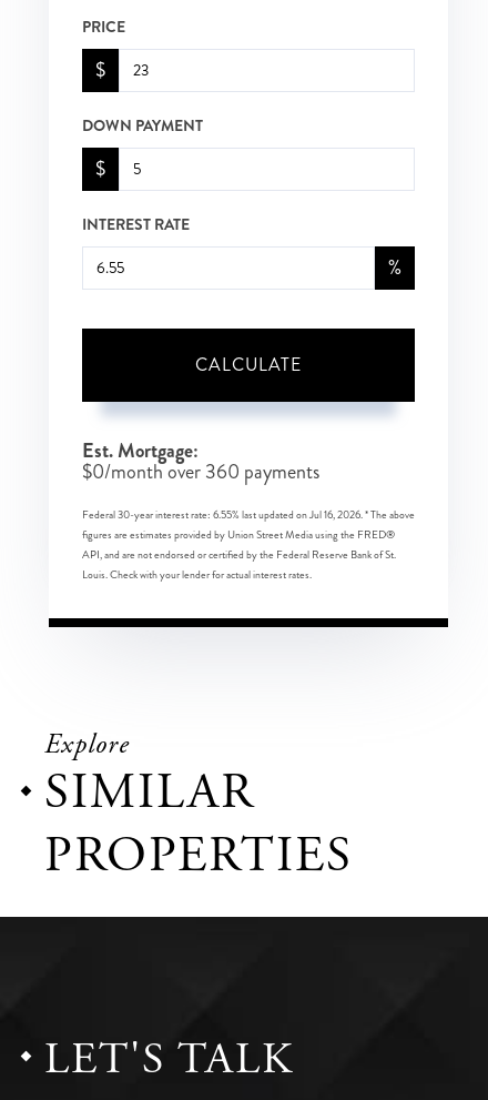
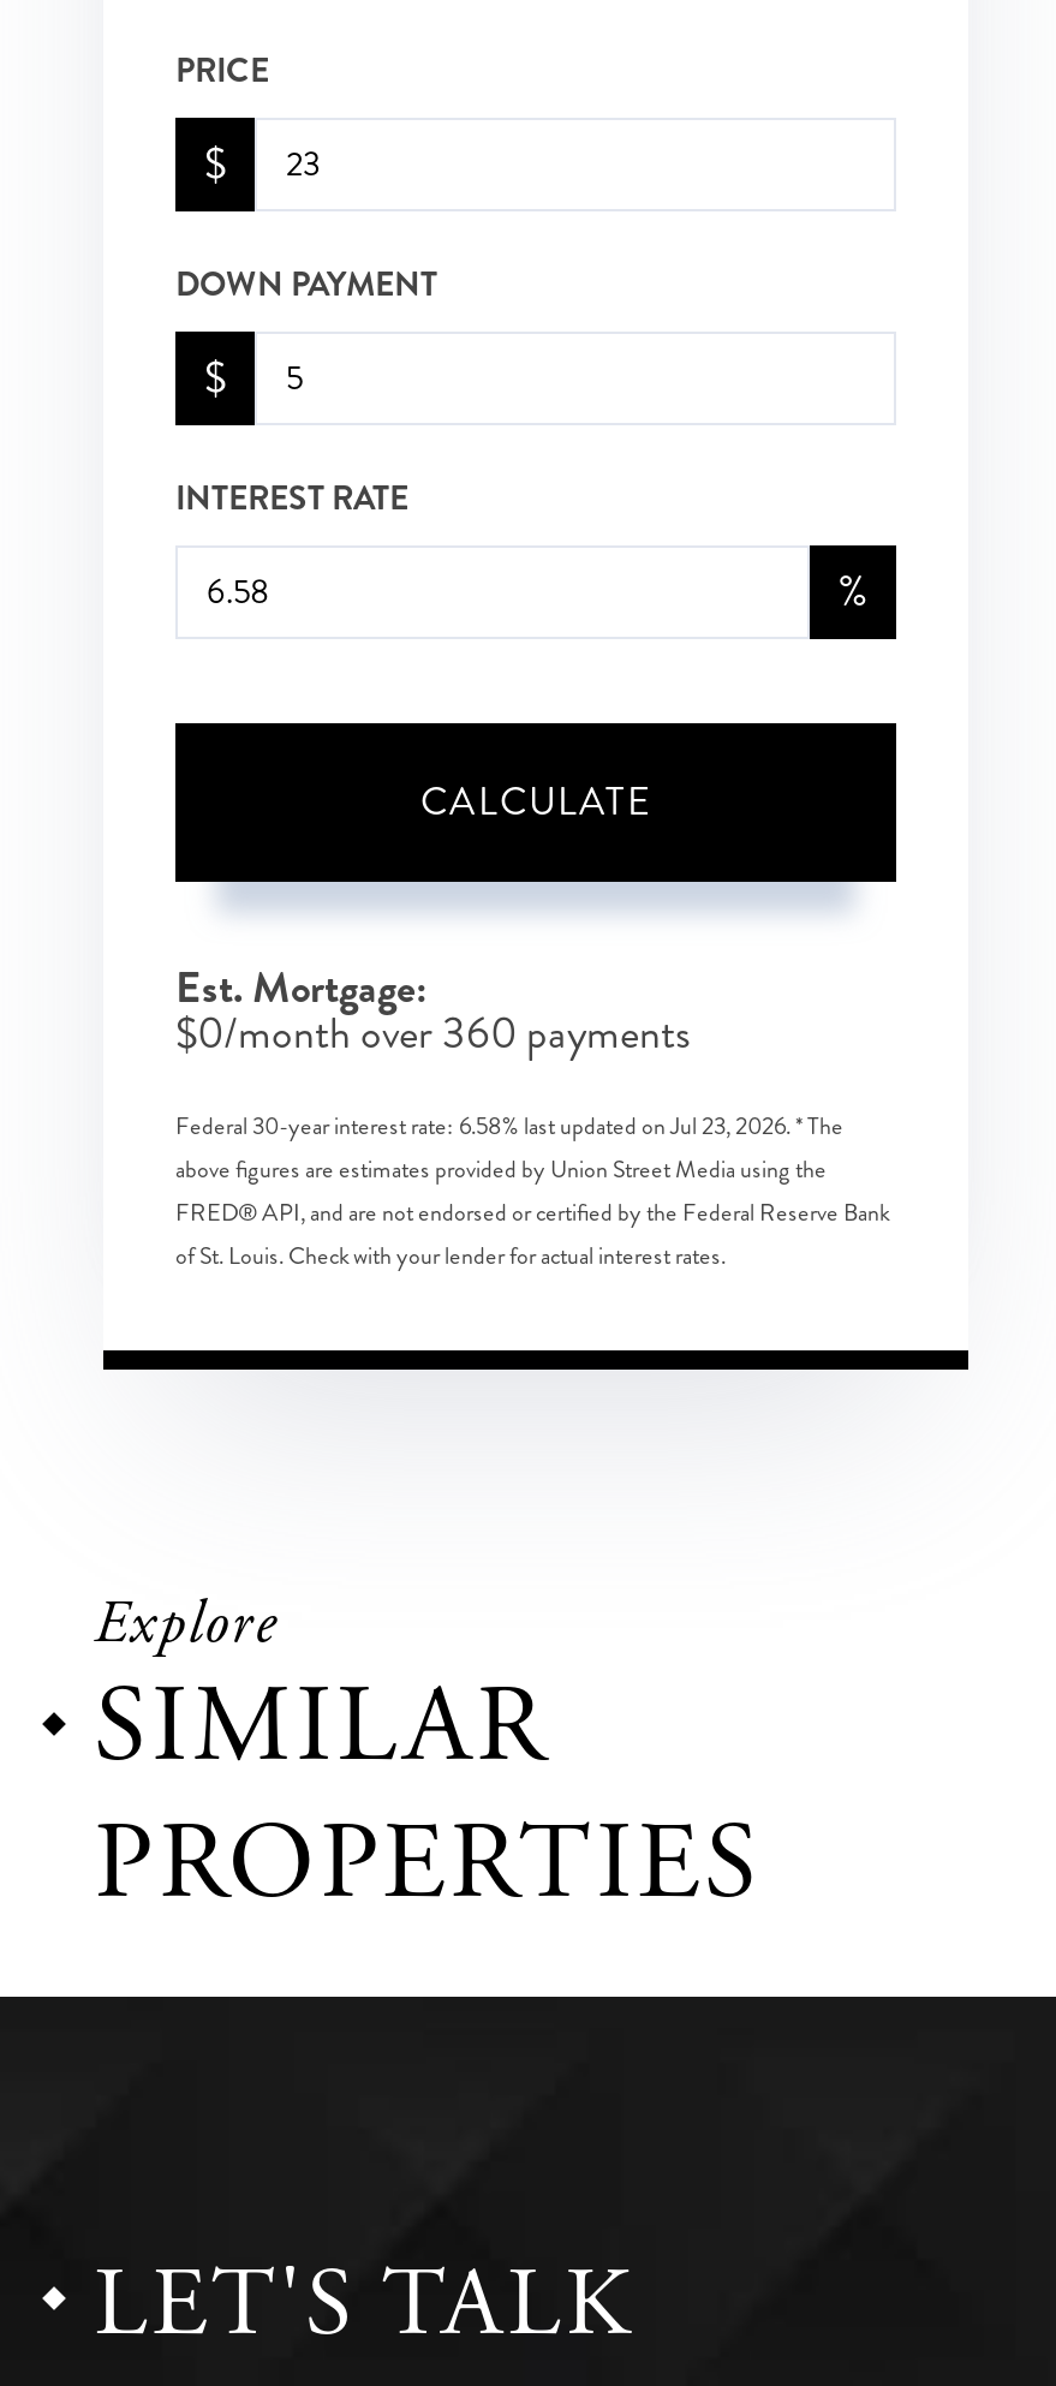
- Federal 30-year interest rate: 6.55% last updated on Jul 16, 2026. * The above
- figures are estimates provided by Union Street Media using the FRED®
- API, and are not endorsed or certified by the Federal Reserve Bank of St.
- Louis. Check with your lender for actual interest rates.
+ Federal 30-year interest rate: 6.58% last updated on Jul 23, 2026. * The
+ above figures are estimates provided by Union Street Media using the
+ FRED® API, and are not endorsed or certified by the Federal Reserve Bank
+ of St. Louis. Check with your lender for actual interest rates.
